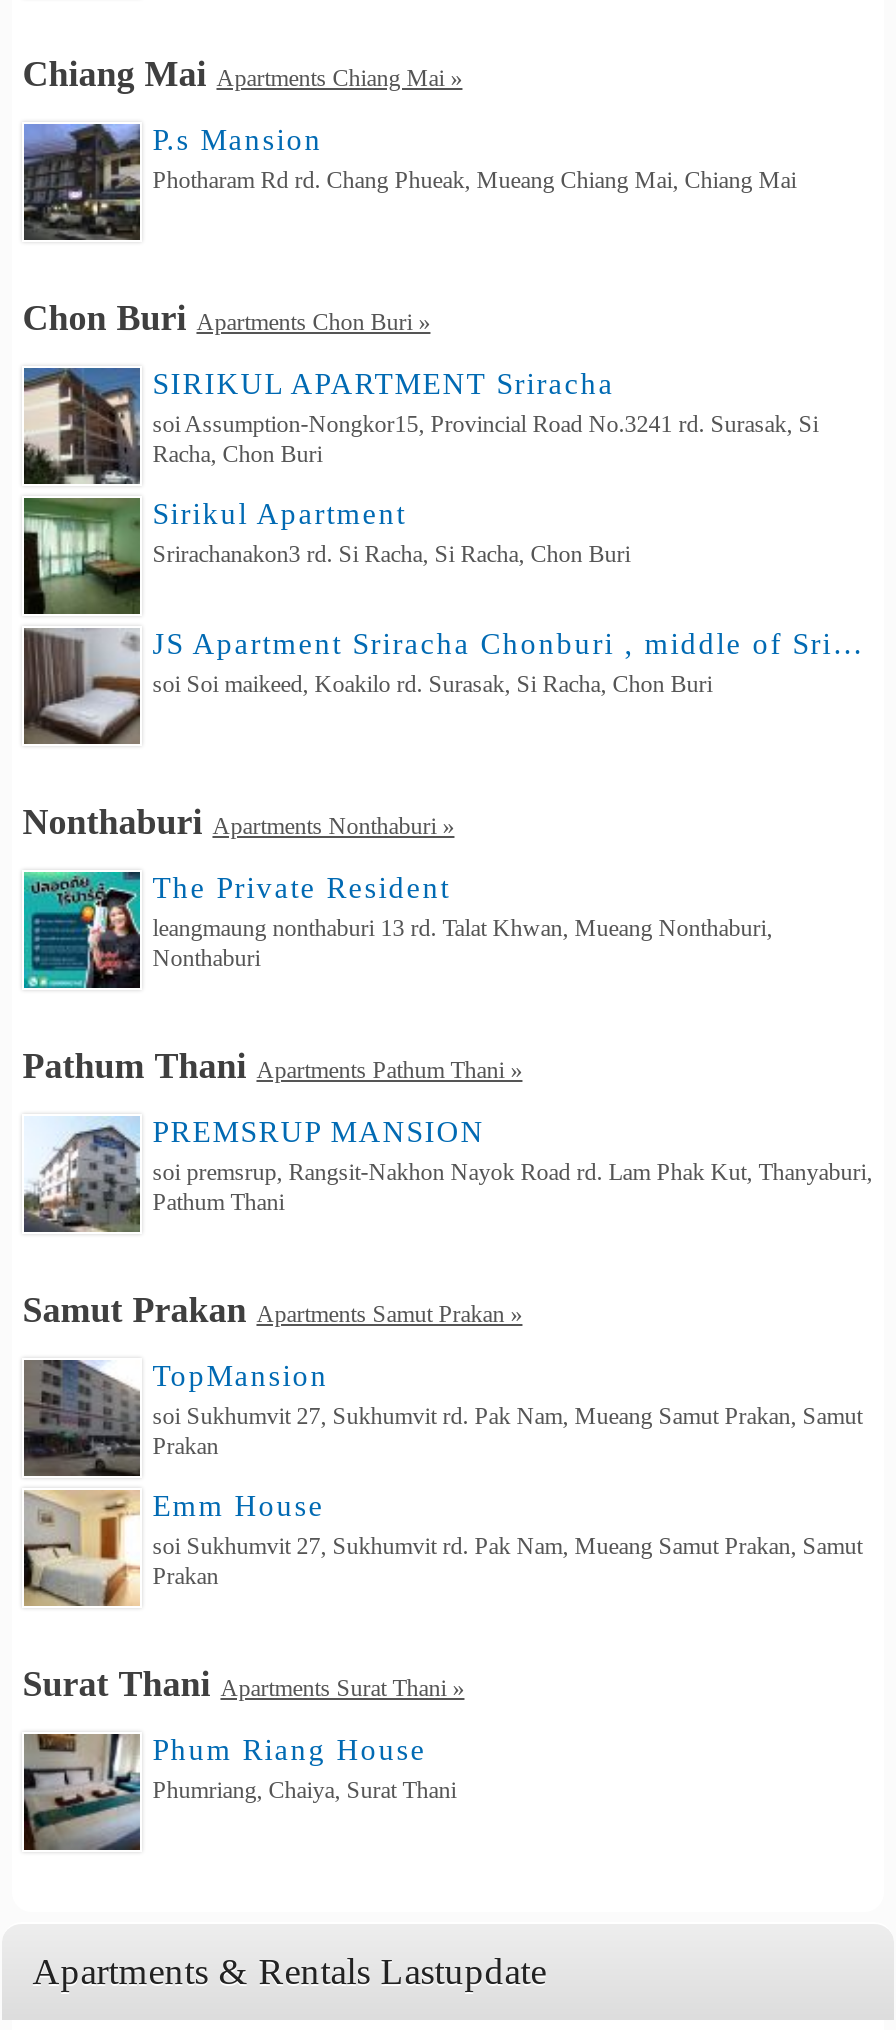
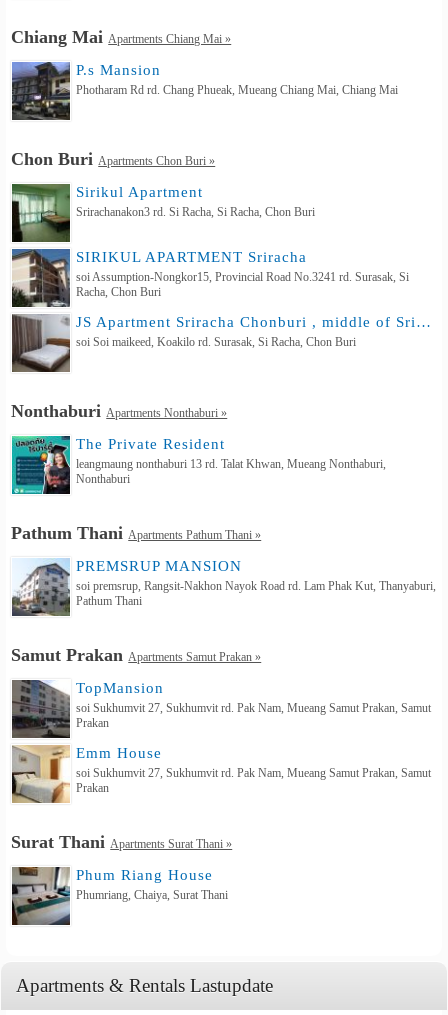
moved down: SIRIKUL APARTMENT Sriracha | soi Assumption-Nongkor15, Provincial Road No.3241 rd. Surasak, Si | Racha, Chon Buri

moved up: [image] | Sirikul Apartment | Srirachanakon3 rd. Si Racha, Si Racha, Chon Buri
